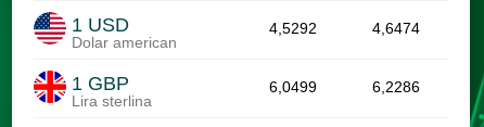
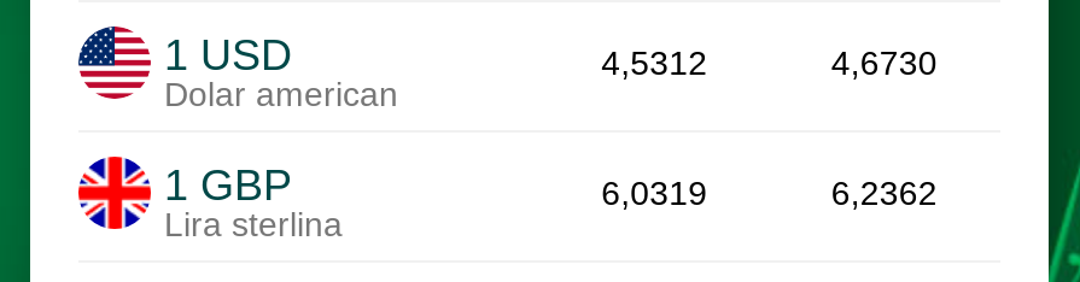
- 4,5292
+ 4,5312

- 4,6474
+ 4,6730

- 6,0499
+ 6,0319

- 6,2286
+ 6,2362
